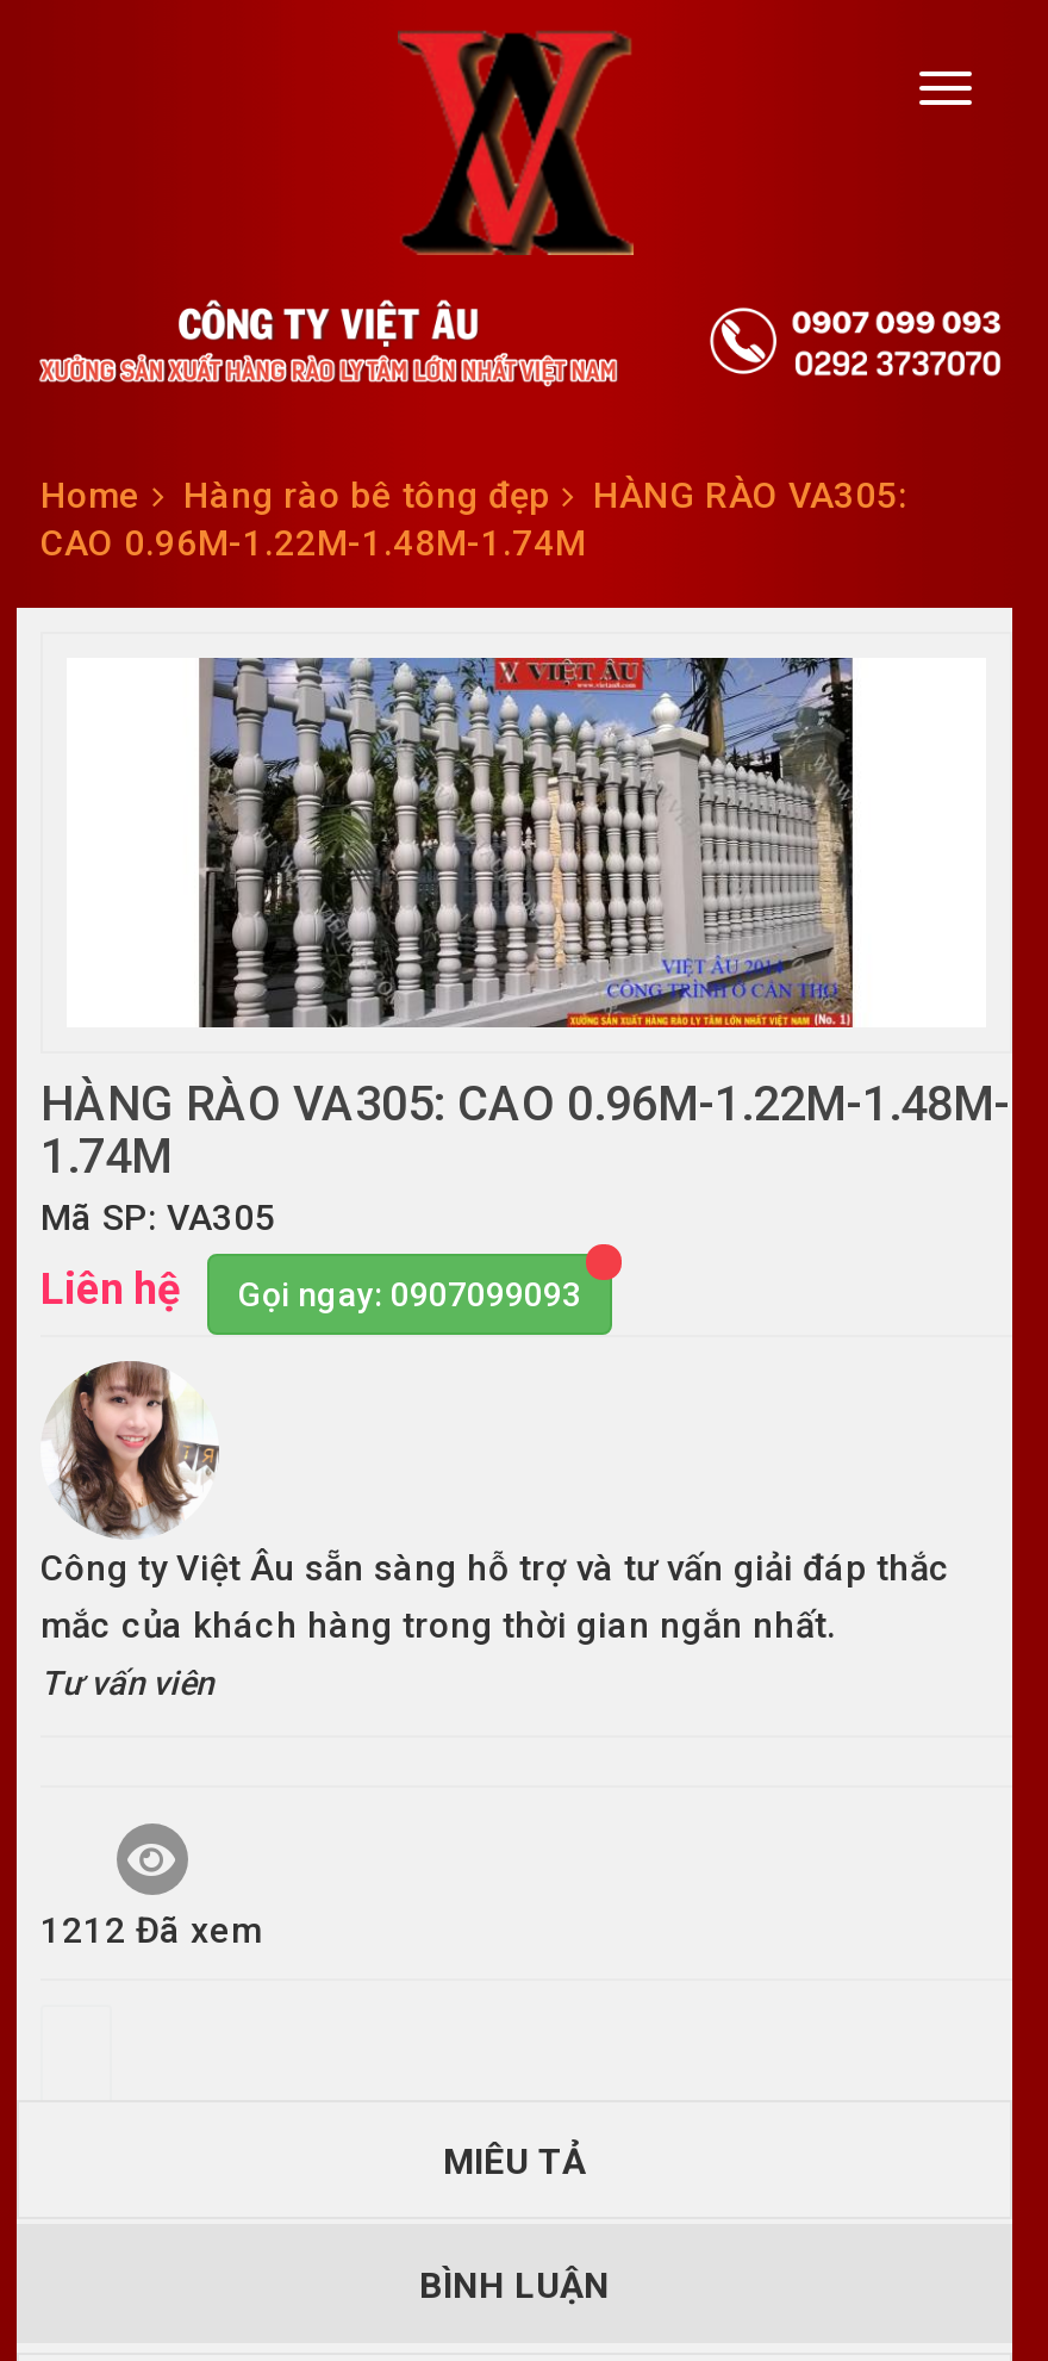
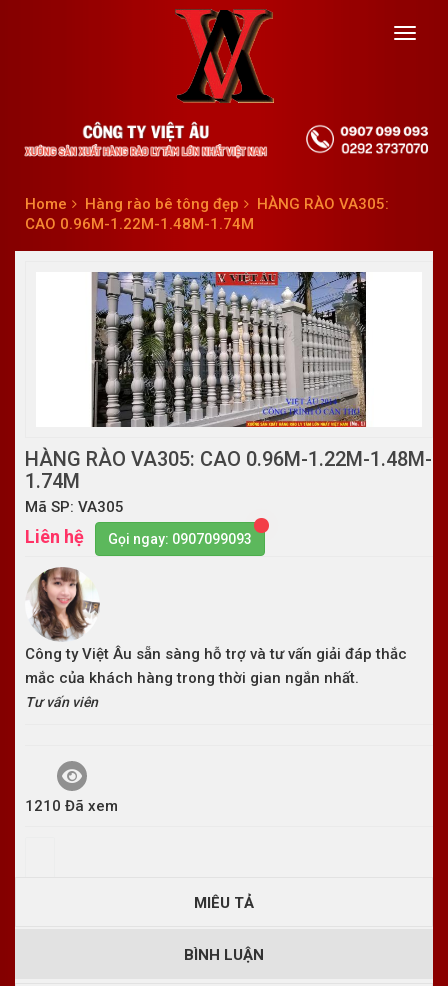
- 1212 Đã xem
+ 1210 Đã xem
